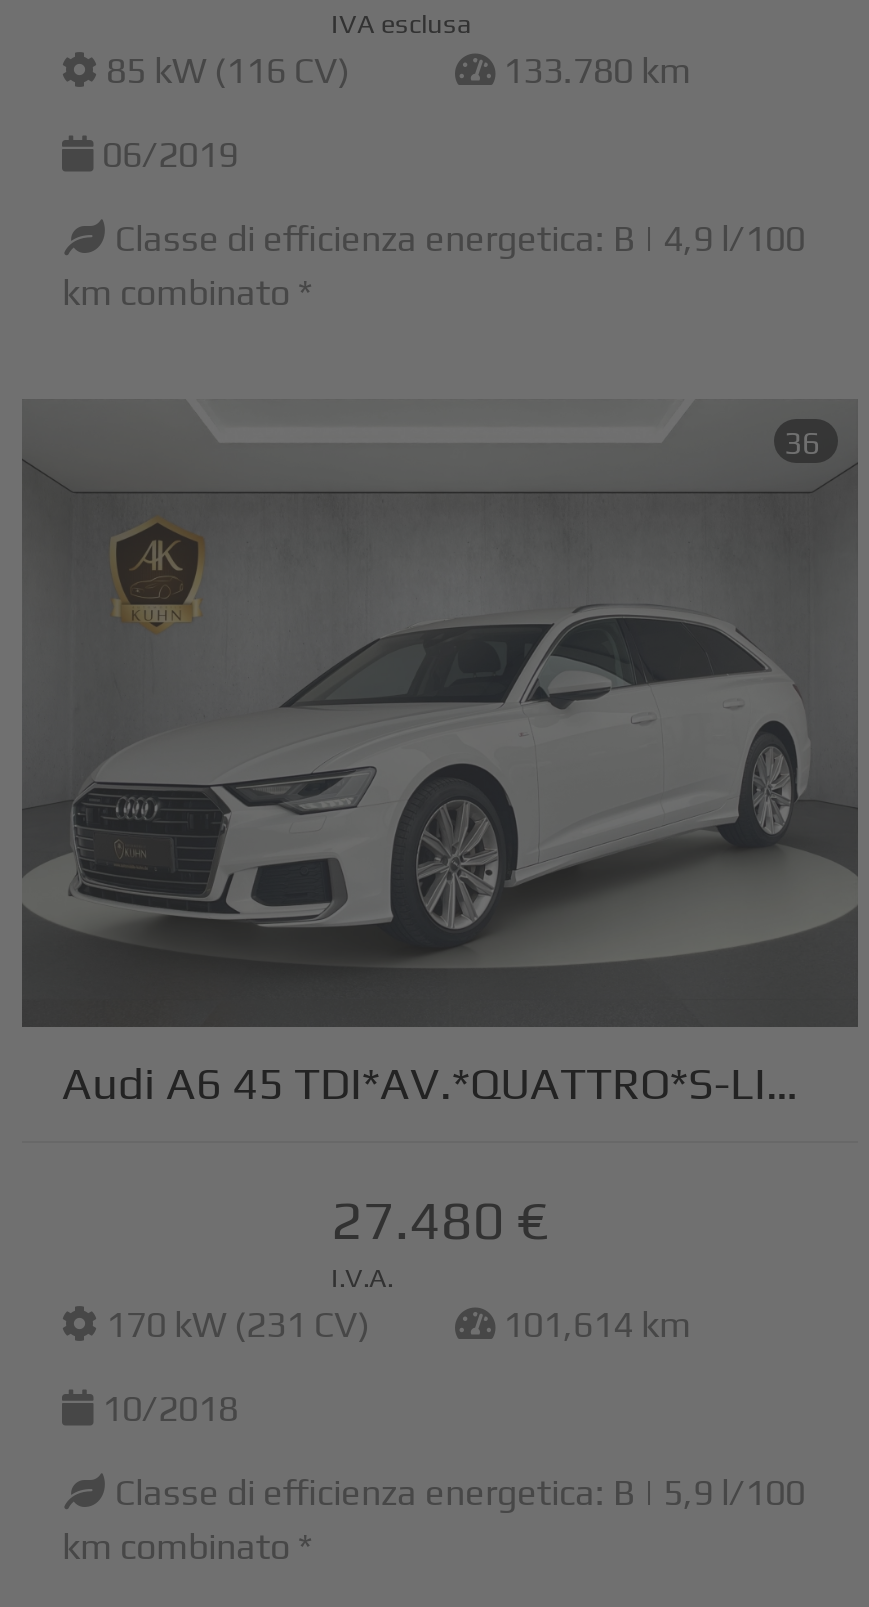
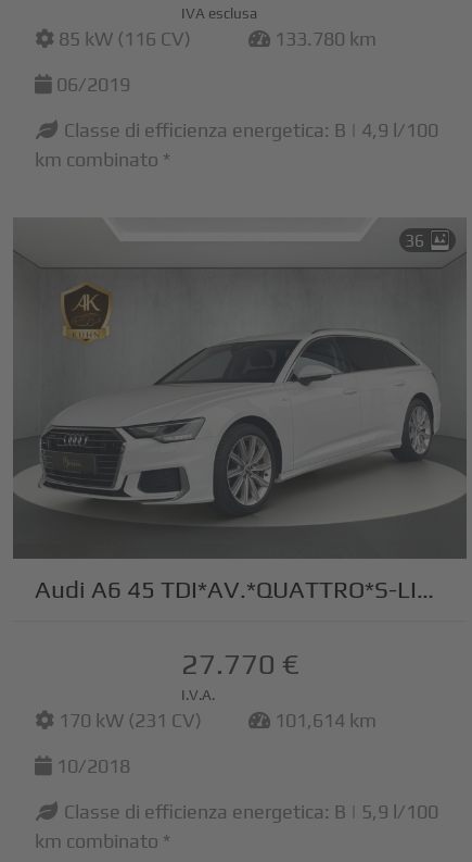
- 27.480 €
+ 27.770 €
